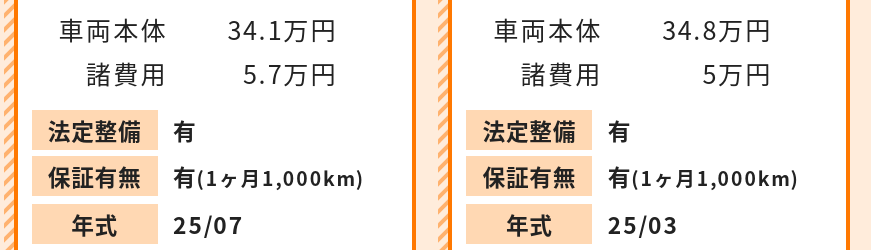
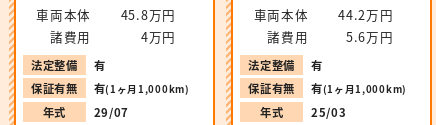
- 車両本体 34.1万円
+ 車両本体 45.8万円

- 車両本体 34.8万円
+ 車両本体 44.2万円

- 5.7万円
+ 4万円

- 5万円
+ 5.6万円

- 年式 25/07
+ 年式 29/07
